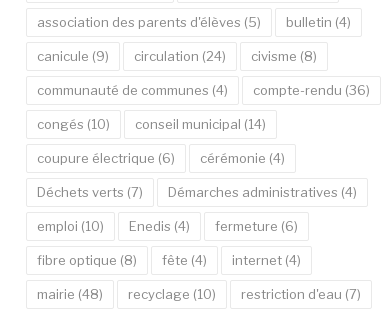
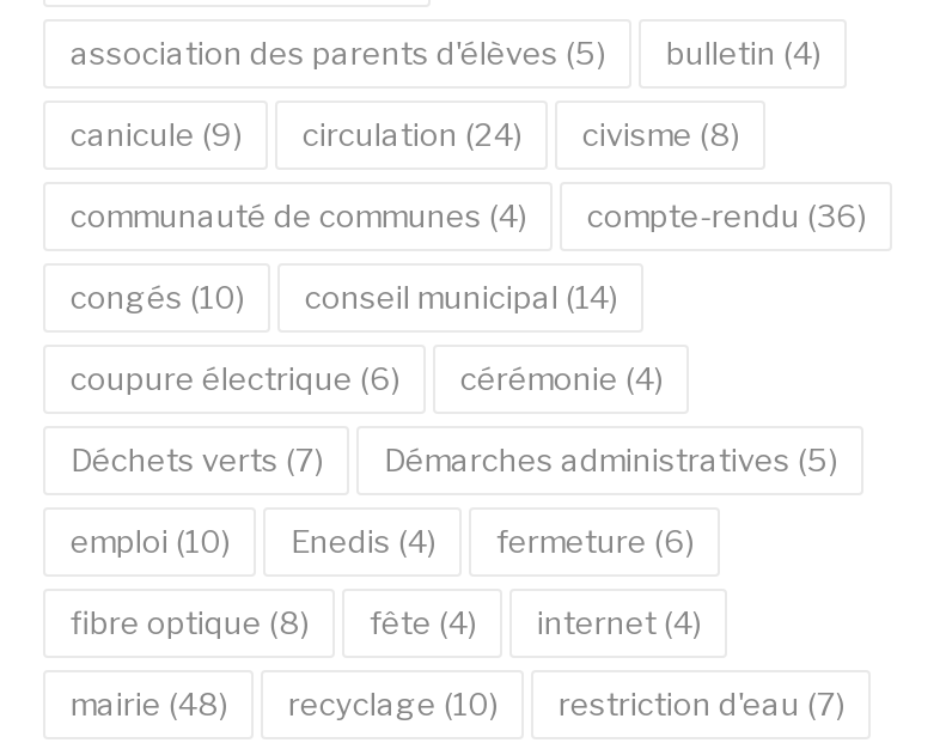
- Démarches administratives (4)
+ Démarches administratives (5)
